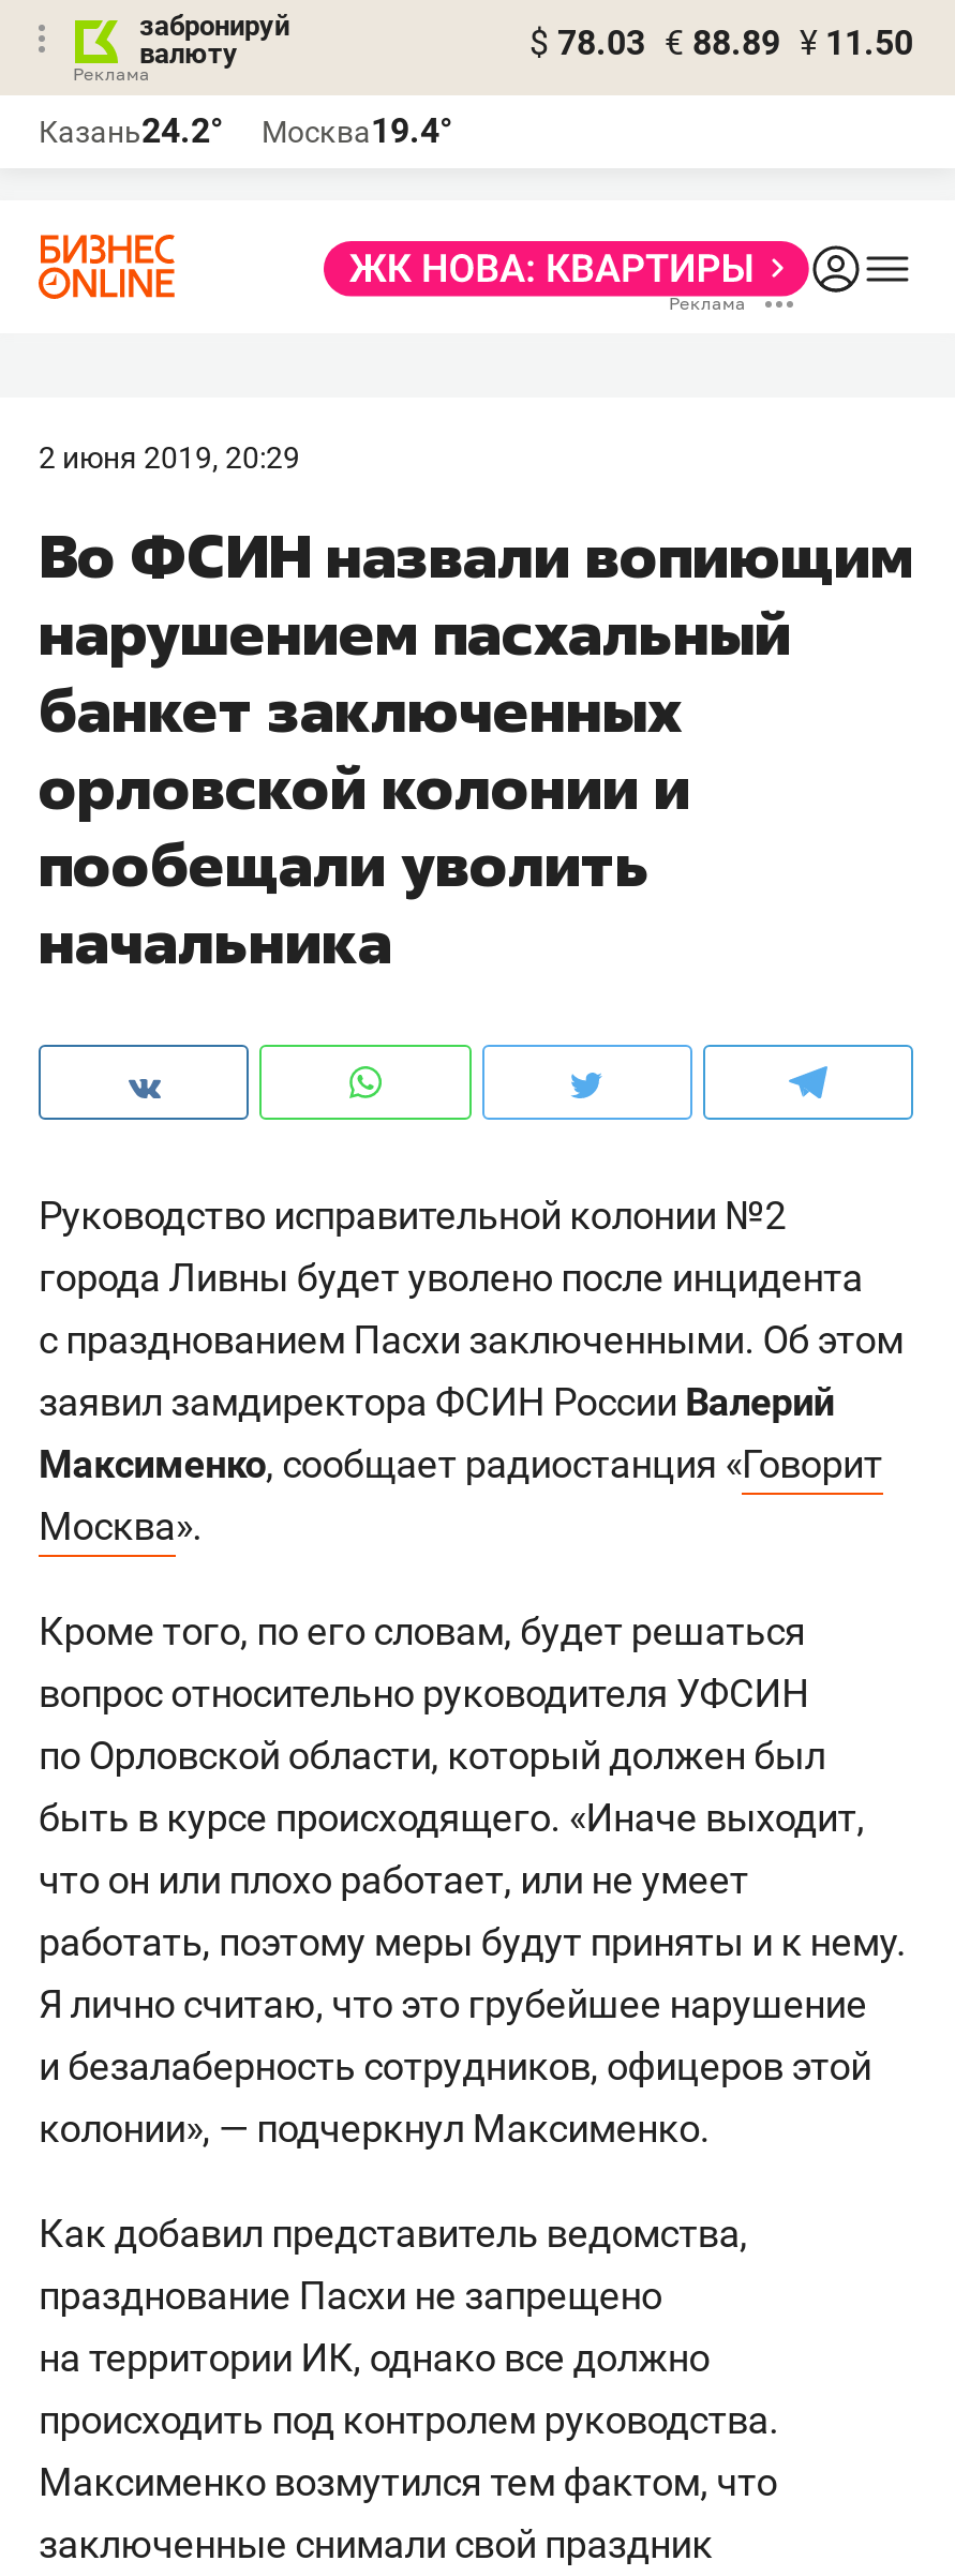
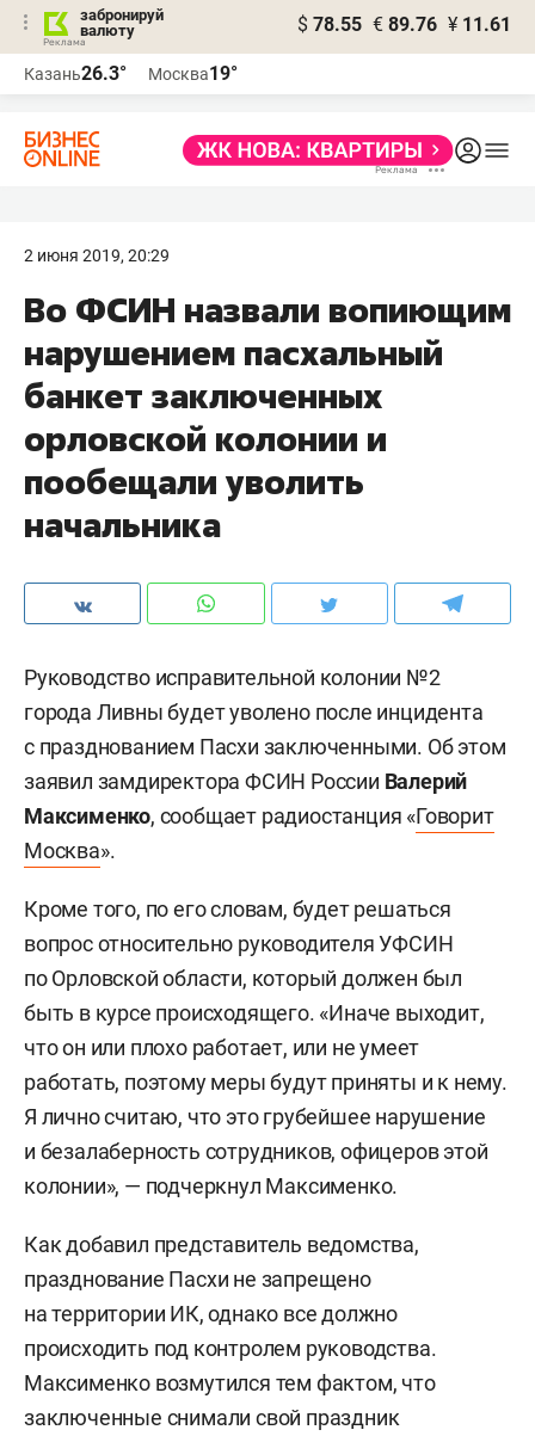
- $ 78.03 € 88.89 ¥ 11.50
+ $ 78.55 € 89.76 ¥ 11.61

- Казань24.2°
+ Казань26.3°

- Москва19.4°
+ Москва19°
